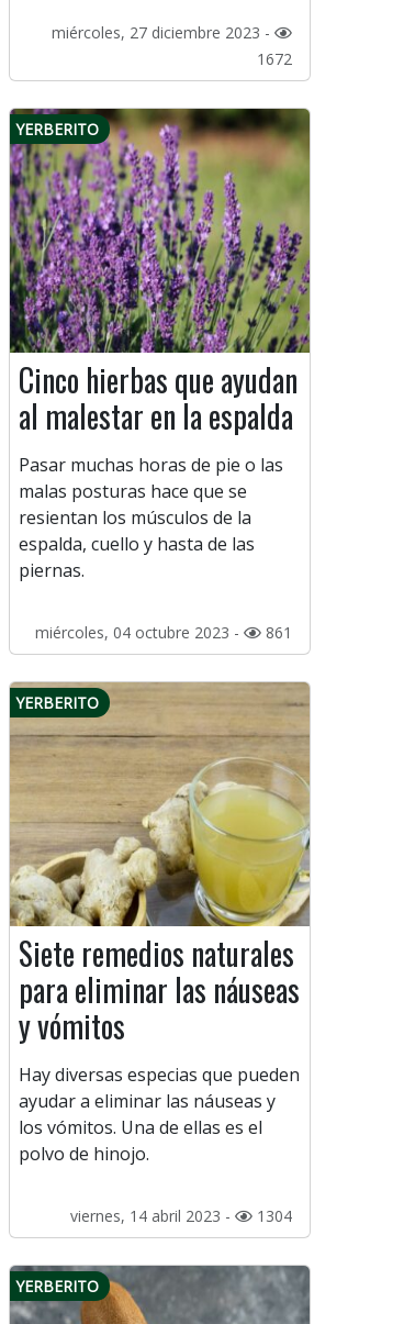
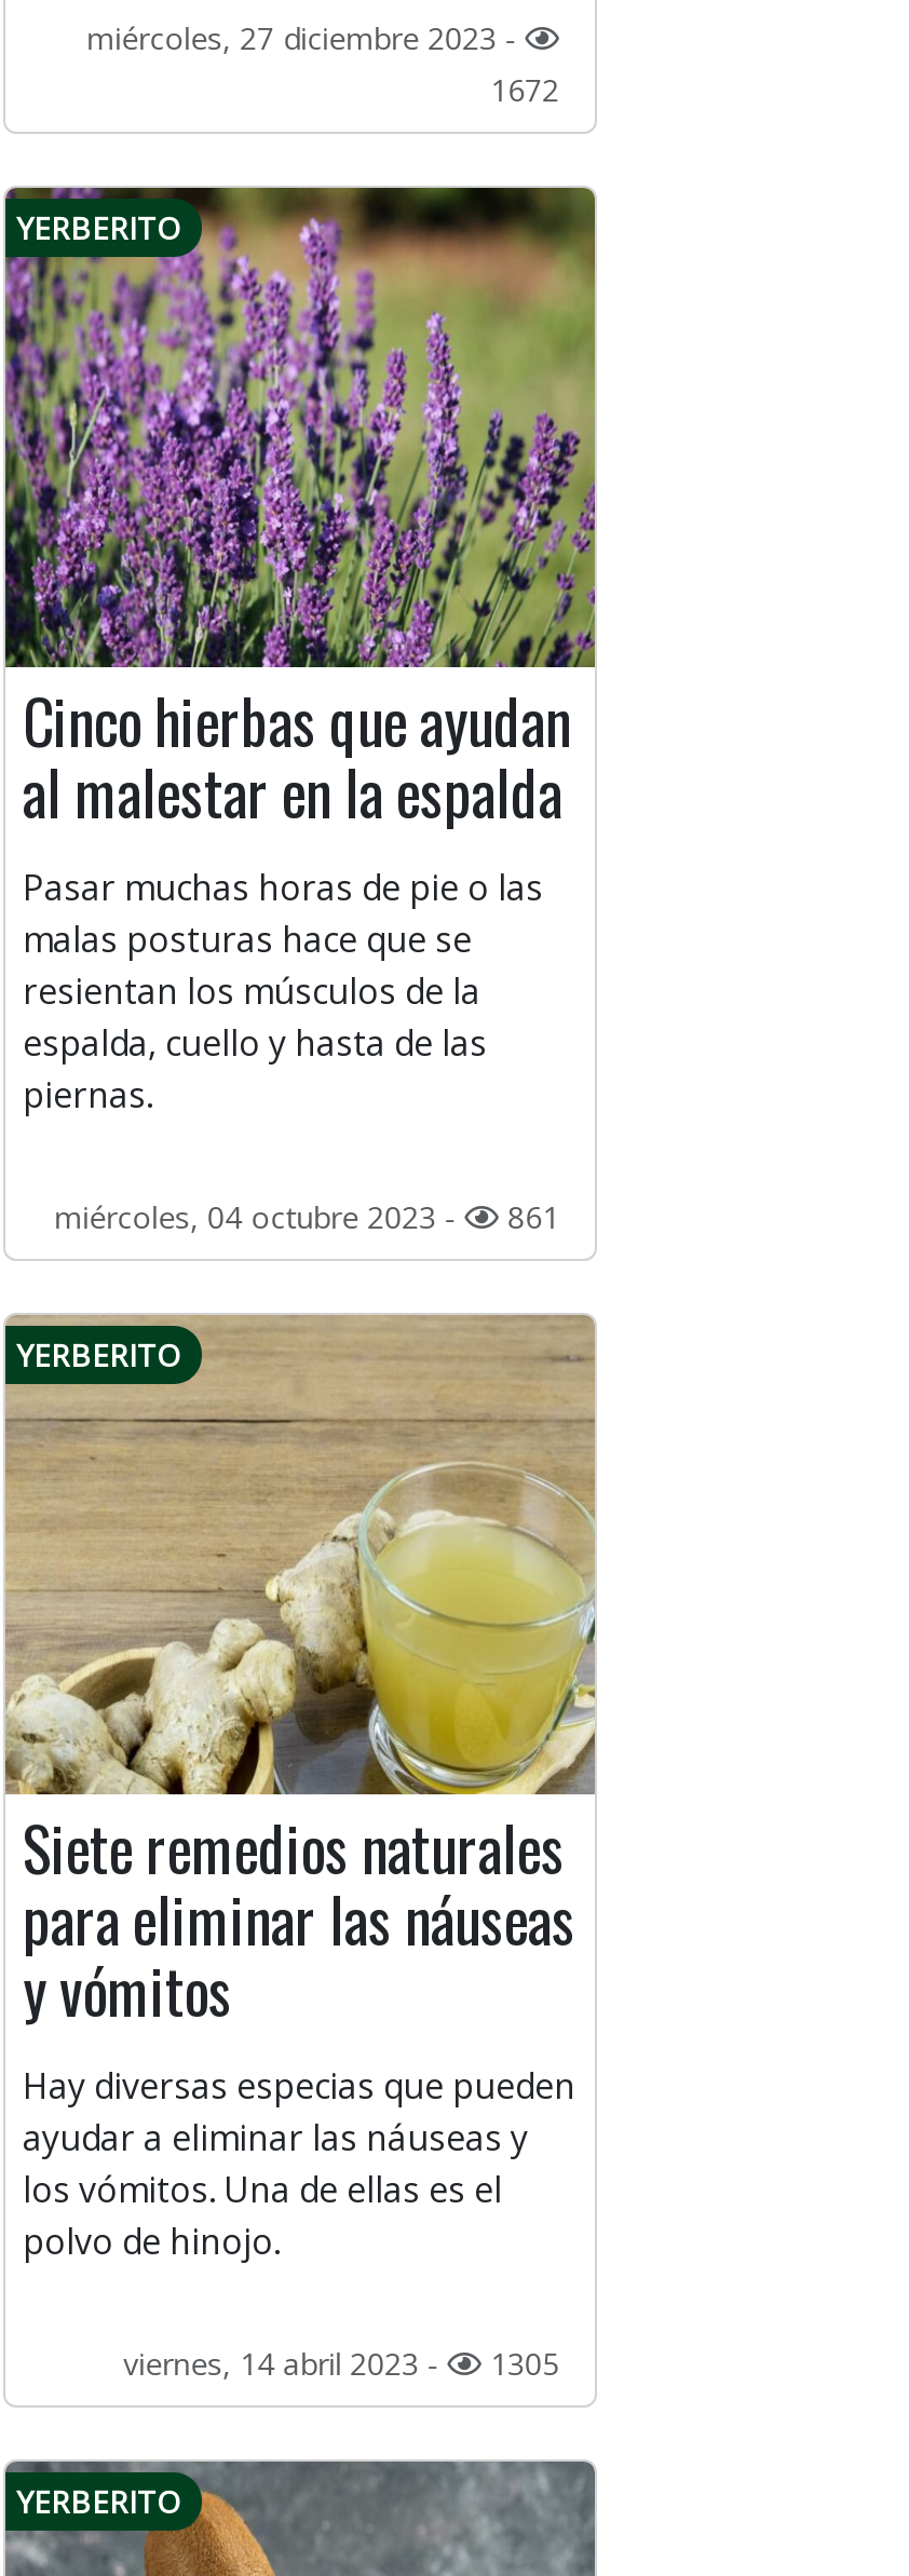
- viernes, 14 abril 2023 - 1304
+ viernes, 14 abril 2023 - 1305
